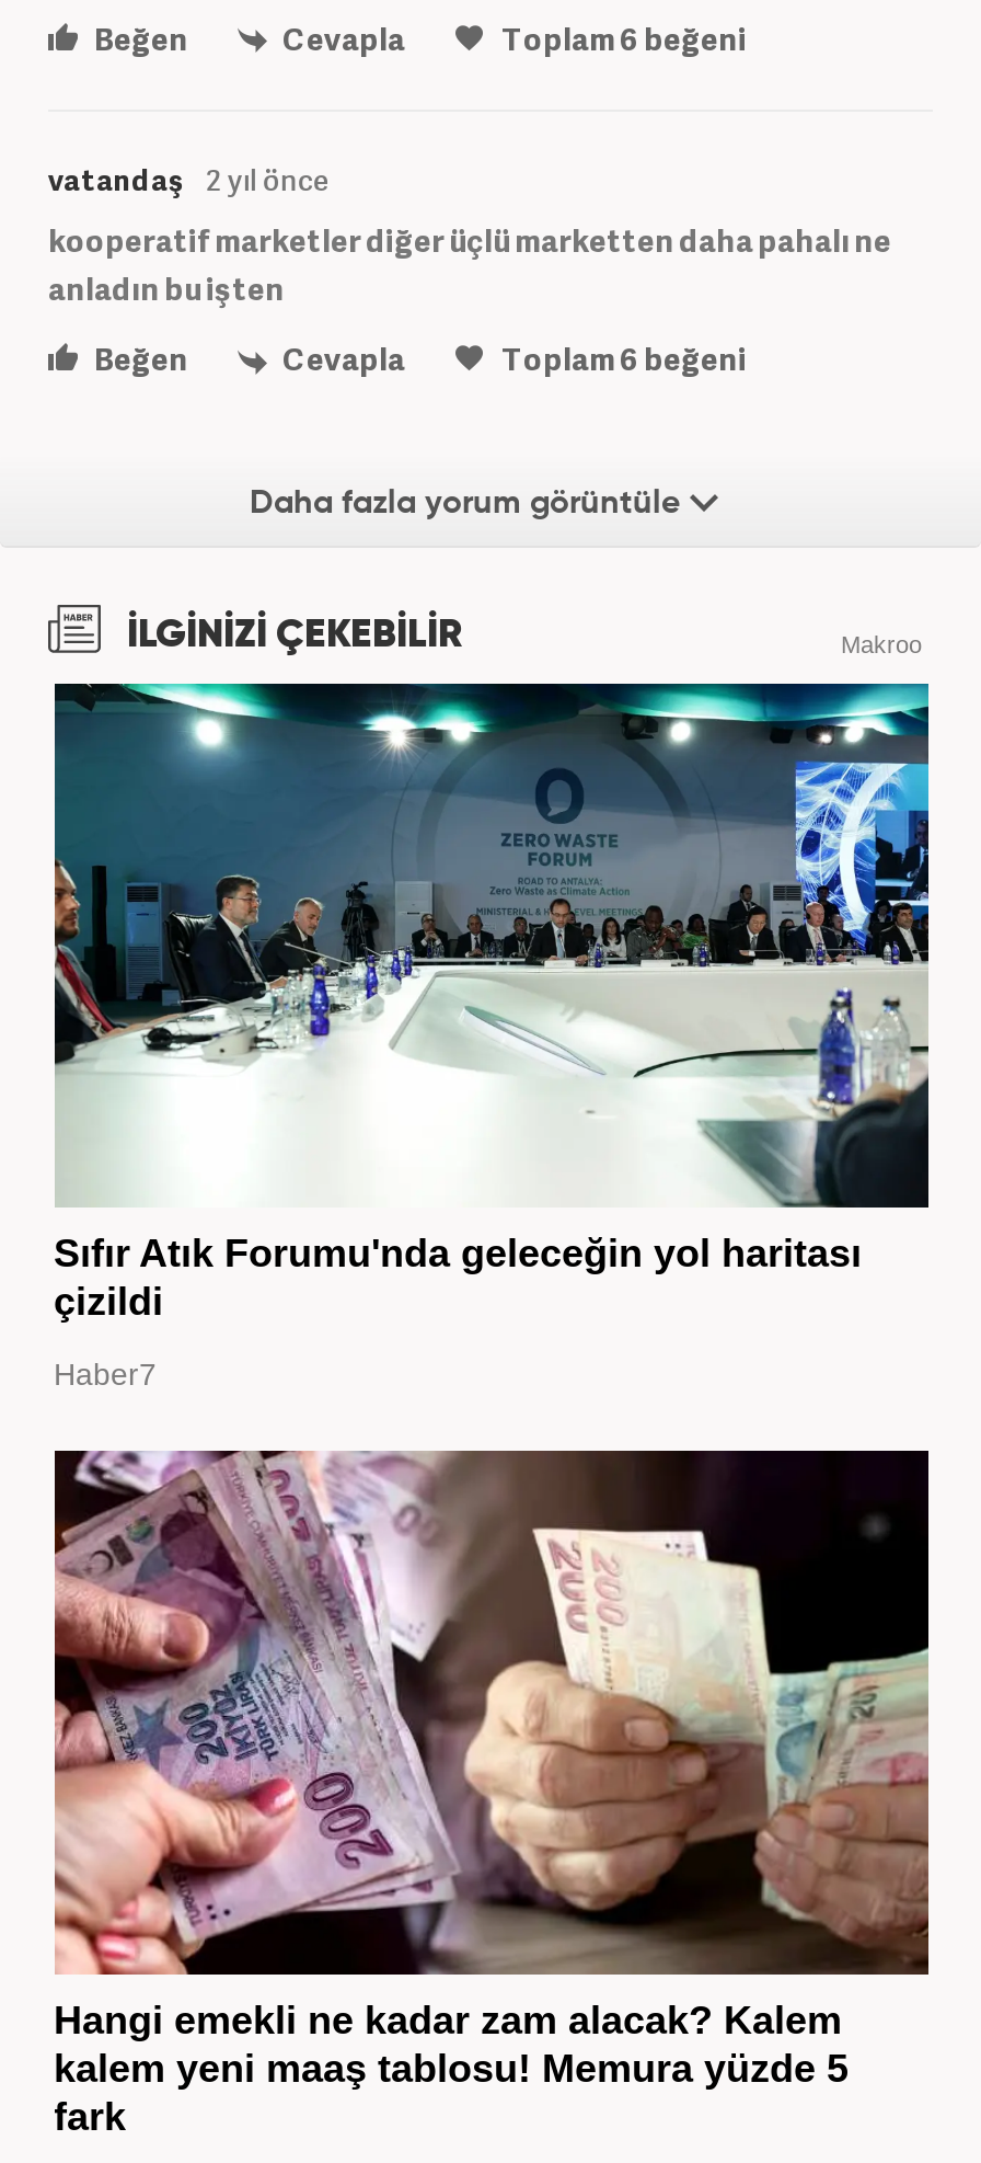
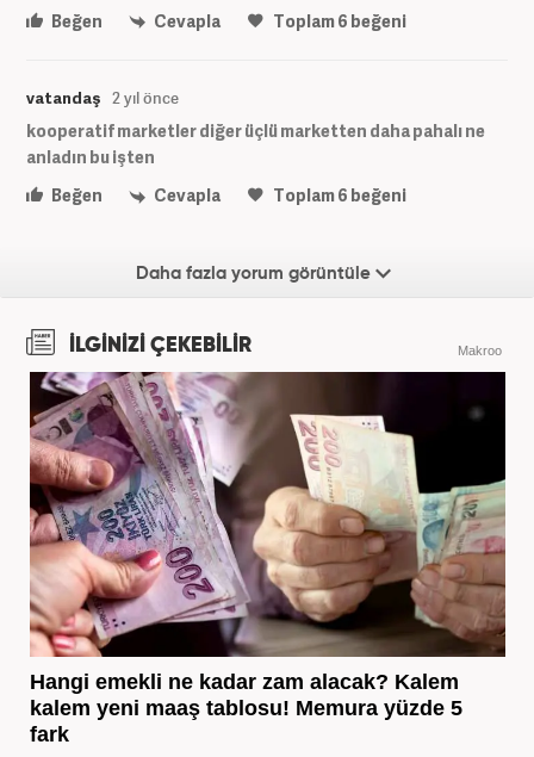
- [image]
- Sıfır Atık Forumu'nda geleceğin yol haritası
- çizildi
- Haber7
